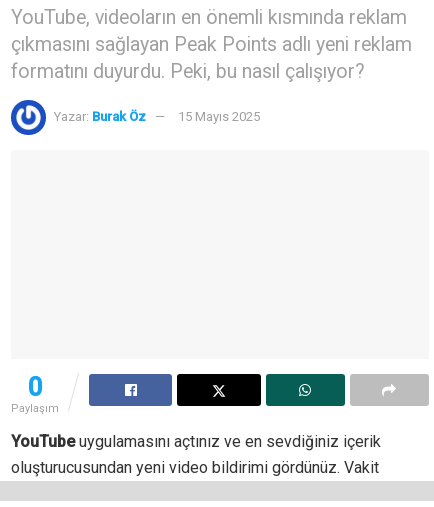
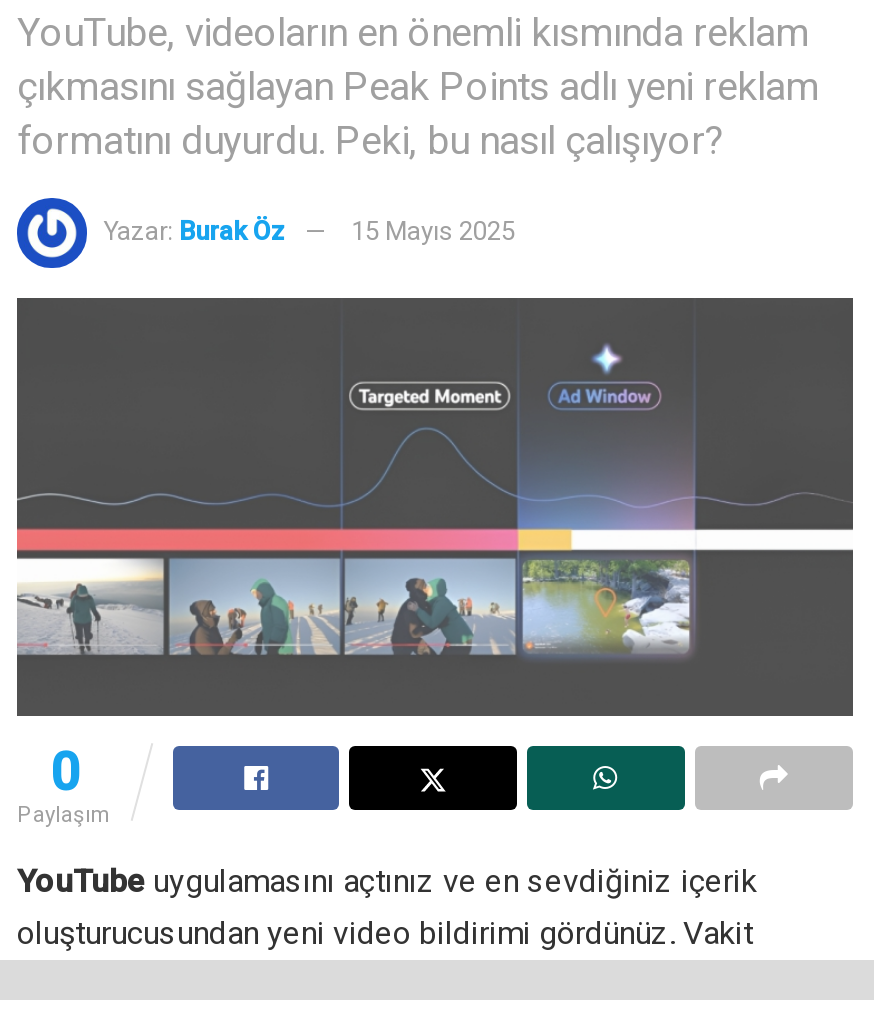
+ [image]
